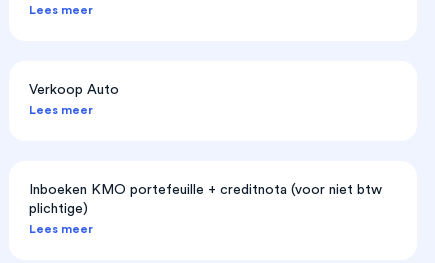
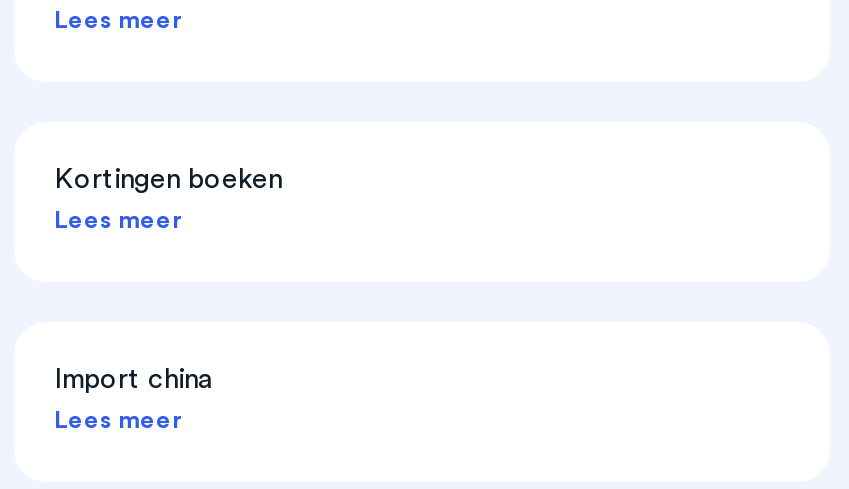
- Verkoop Auto
+ Kortingen boeken

- Inboeken KMO portefeuille + creditnota (voor niet btw
- plichtige)
+ Import china
